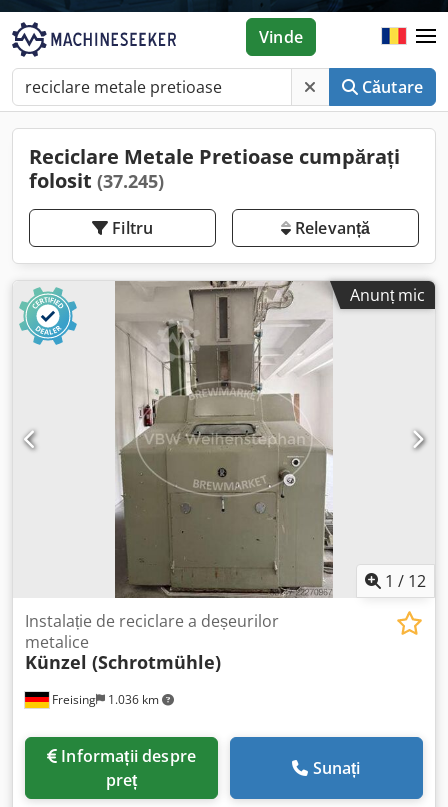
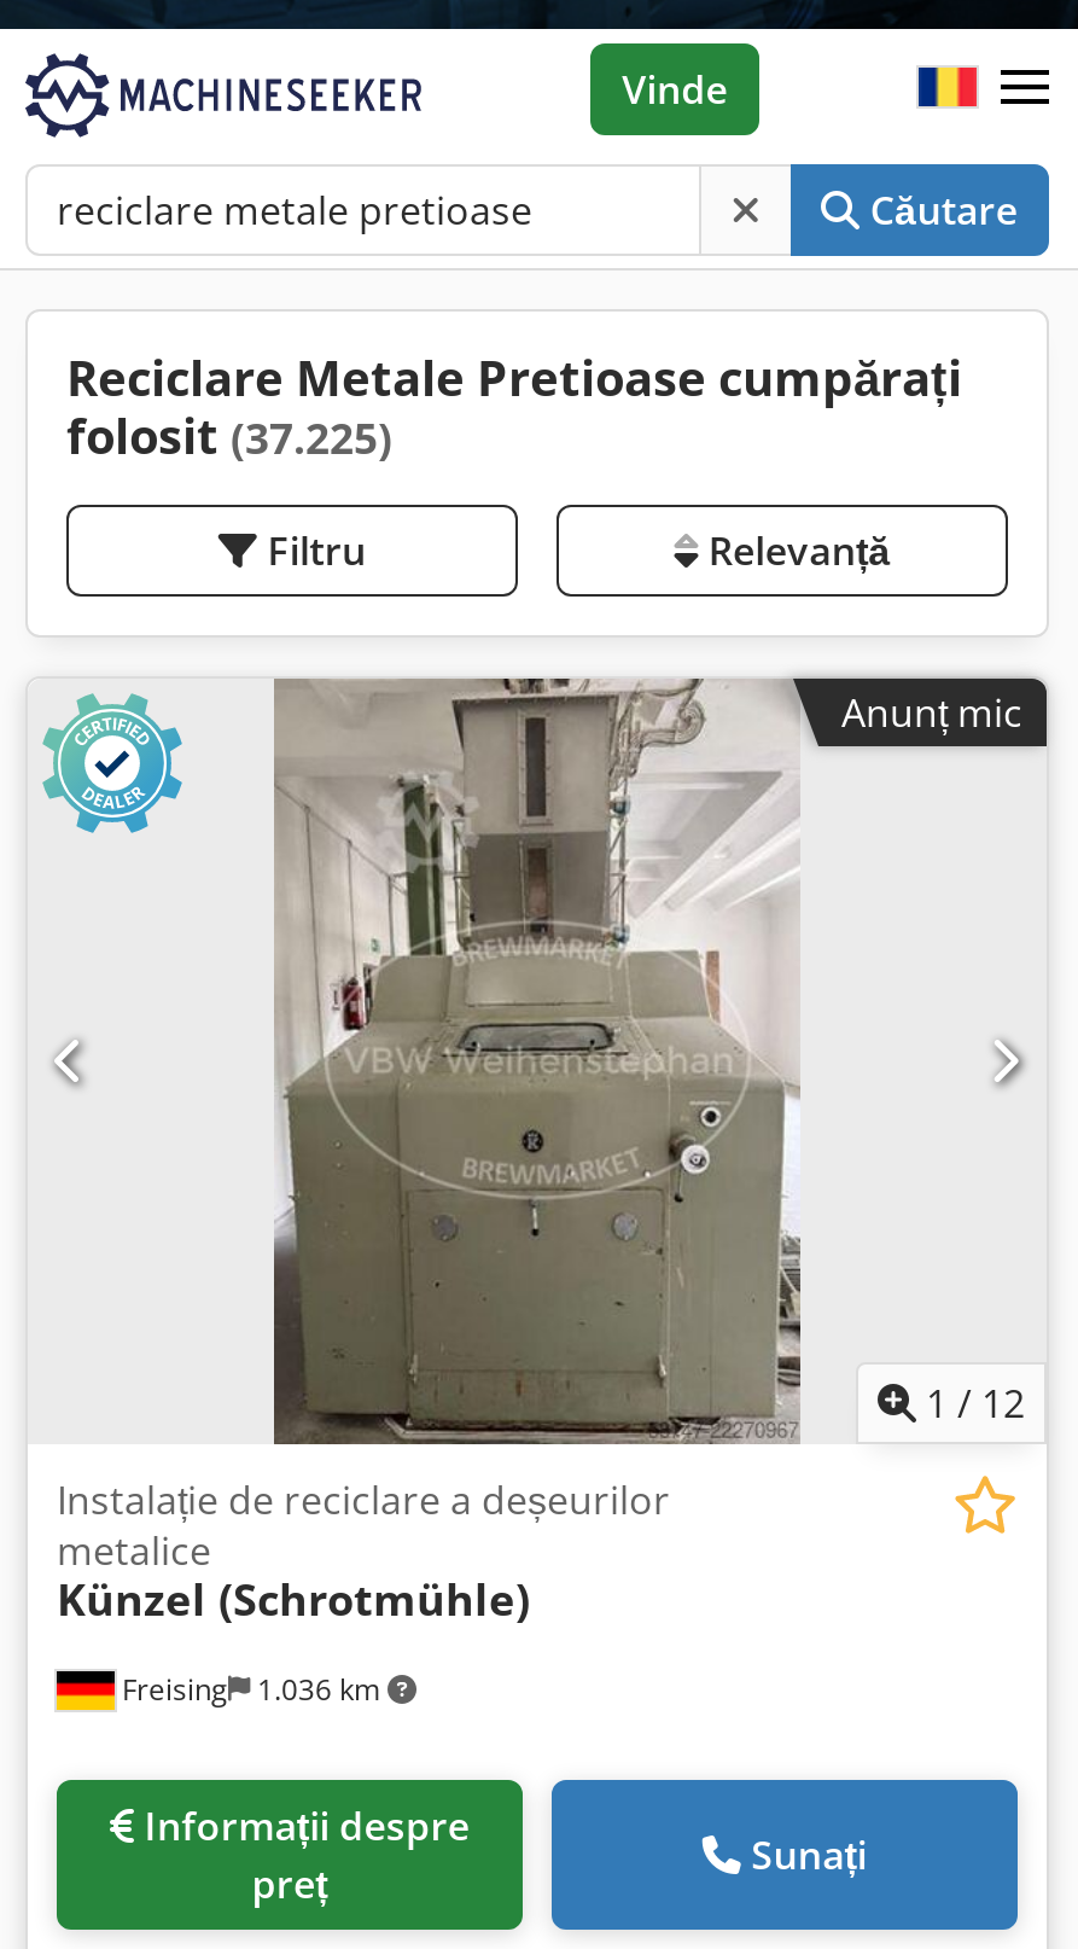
- folosit (37.245)
+ folosit (37.225)
